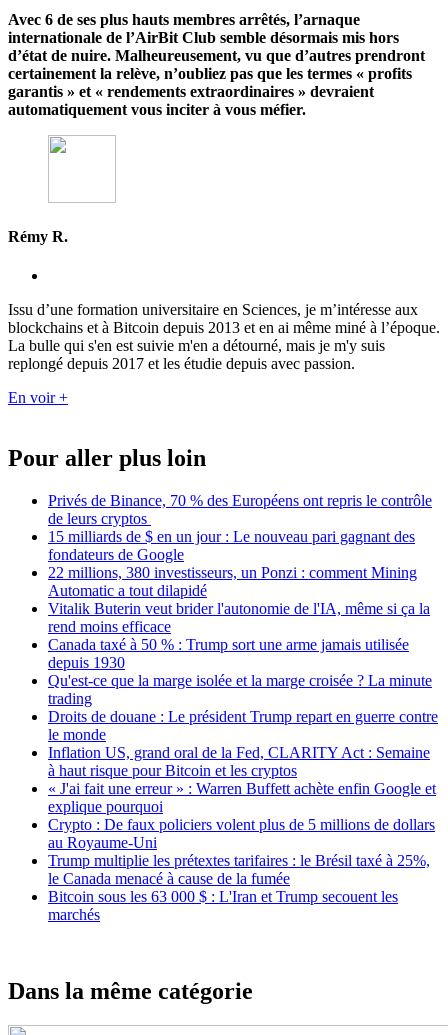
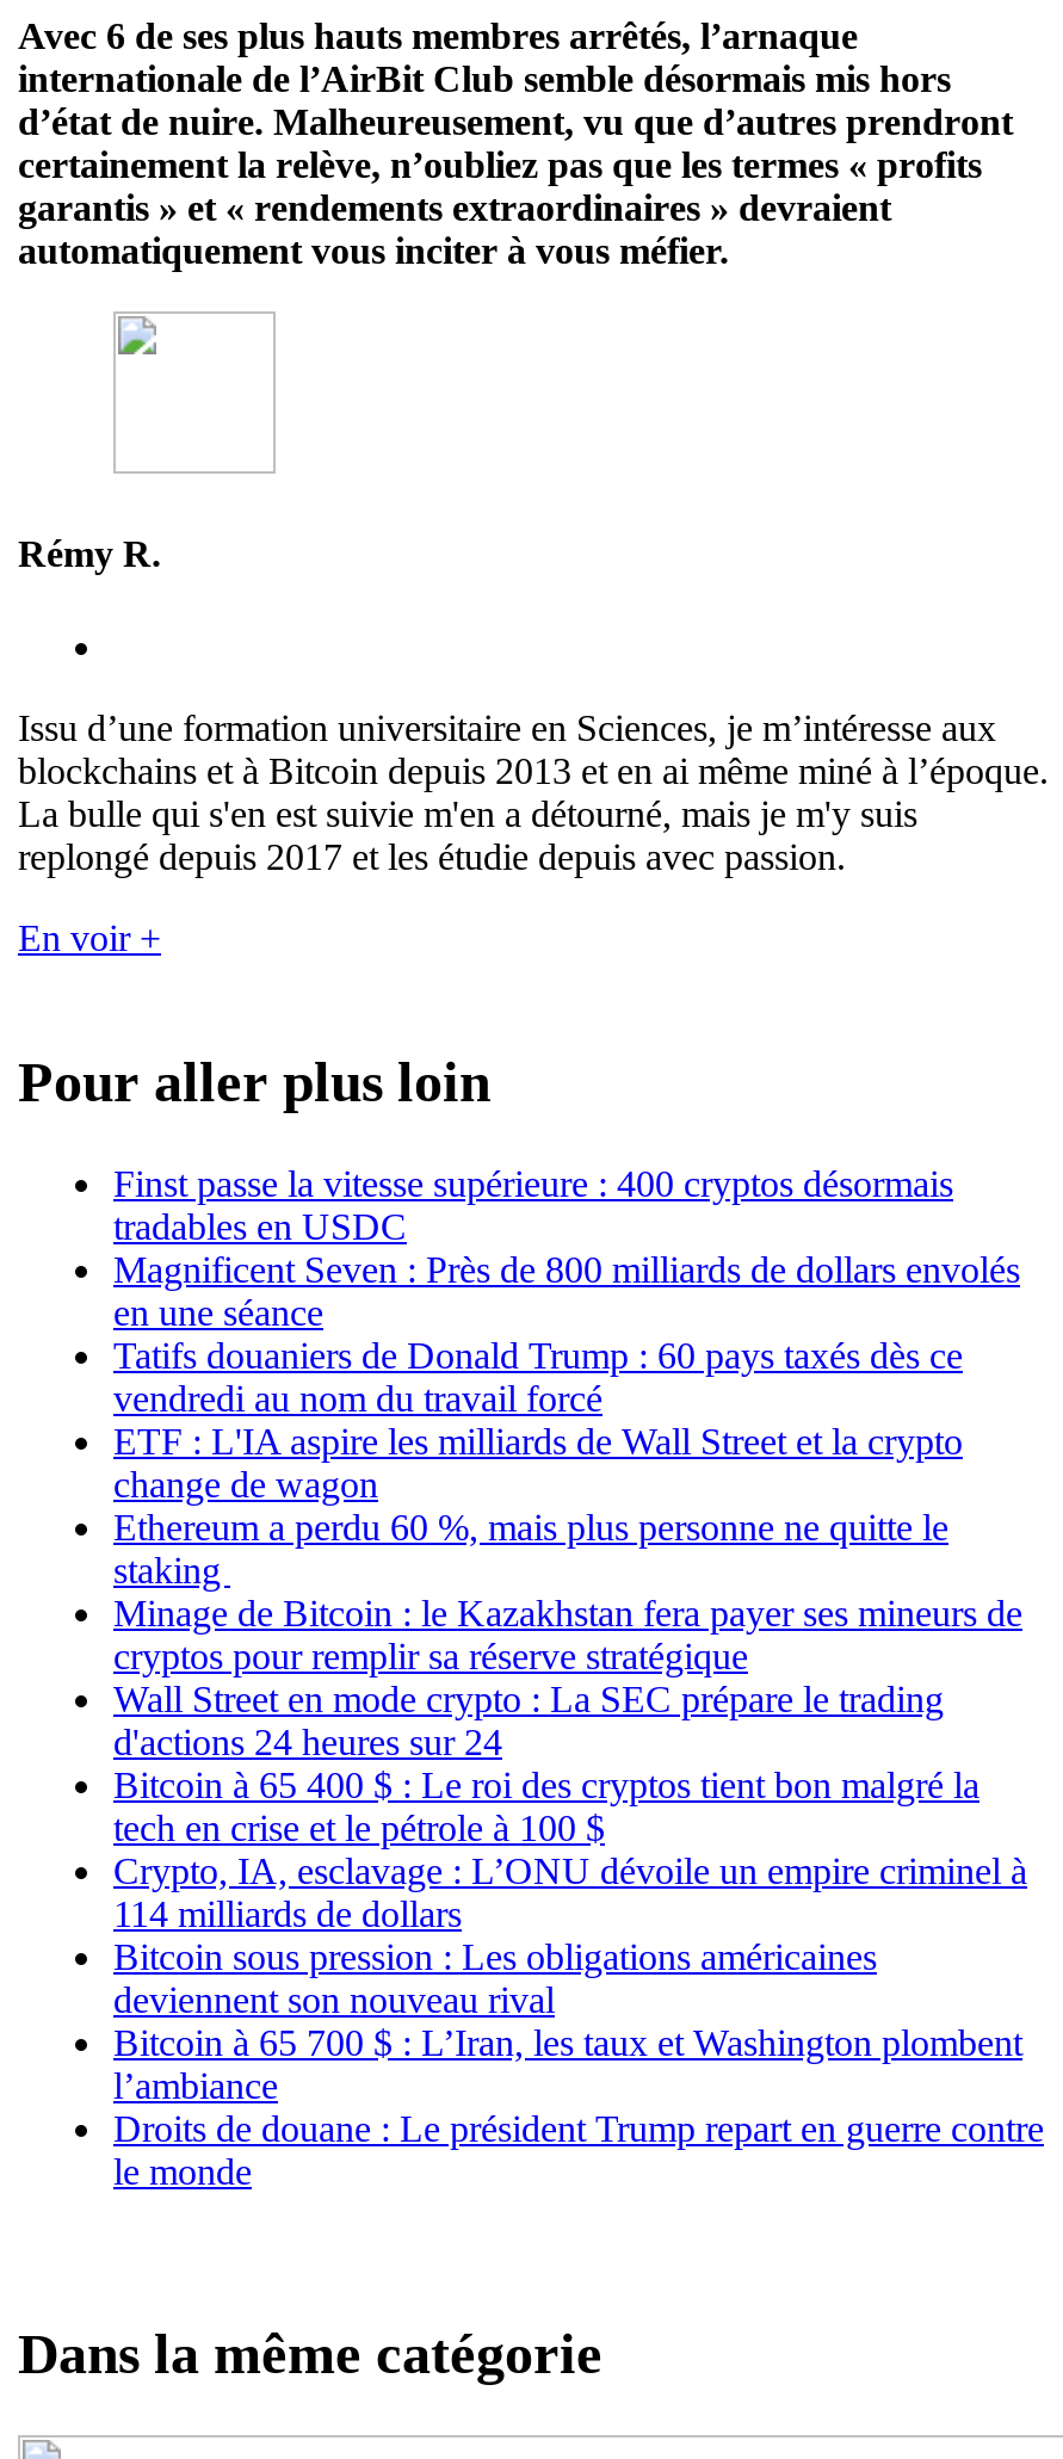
- Privés de Binance, 70 % des Européens ont repris le contrôle
- de leurs cryptos
- 15 milliards de $ en un jour : Le nouveau pari gagnant des
- fondateurs de Google
- 22 millions, 380 investisseurs, un Ponzi : comment Mining
- Automatic a tout dilapidé
- Vitalik Buterin veut brider l'autonomie de l'IA, même si ça la
- rend moins efficace
- Canada taxé à 50 % : Trump sort une arme jamais utilisée
- depuis 1930
- Qu'est-ce que la marge isolée et la marge croisée ? La minute
- trading
+ Finst passe la vitesse supérieure : 400 cryptos désormais
+ tradables en USDC
+ Magnificent Seven : Près de 800 milliards de dollars envolés
+ en une séance
+ Tatifs douaniers de Donald Trump : 60 pays taxés dès ce
+ vendredi au nom du travail forcé
+ ETF : L'IA aspire les milliards de Wall Street et la crypto
+ change de wagon
+ Ethereum a perdu 60 %, mais plus personne ne quitte le
+ staking
+ Minage de Bitcoin : le Kazakhstan fera payer ses mineurs de
+ cryptos pour remplir sa réserve stratégique
+ Wall Street en mode crypto : La SEC prépare le trading
+ d'actions 24 heures sur 24
+ Bitcoin à 65 400 $ : Le roi des cryptos tient bon malgré la
+ tech en crise et le pétrole à 100 $
+ Crypto, IA, esclavage : L’ONU dévoile un empire criminel à
+ 114 milliards de dollars
+ Bitcoin sous pression : Les obligations américaines
+ deviennent son nouveau rival
+ Bitcoin à 65 700 $ : L’Iran, les taux et Washington plombent
+ l’ambiance

moved down: Droits de douane : Le président Trump repart en guerre contre | le monde

- Inflation US, grand oral de la Fed, CLARITY Act : Semaine
- à haut risque pour Bitcoin et les cryptos
- « J'ai fait une erreur » : Warren Buffett achète enfin Google et
- explique pourquoi
- Crypto : De faux policiers volent plus de 5 millions de dollars
- au Royaume-Uni
- Trump multiplie les prétextes tarifaires : le Brésil taxé à 25%,
- le Canada menacé à cause de la fumée
- Bitcoin sous les 63 000 $ : L'Iran et Trump secouent les
- marchés
